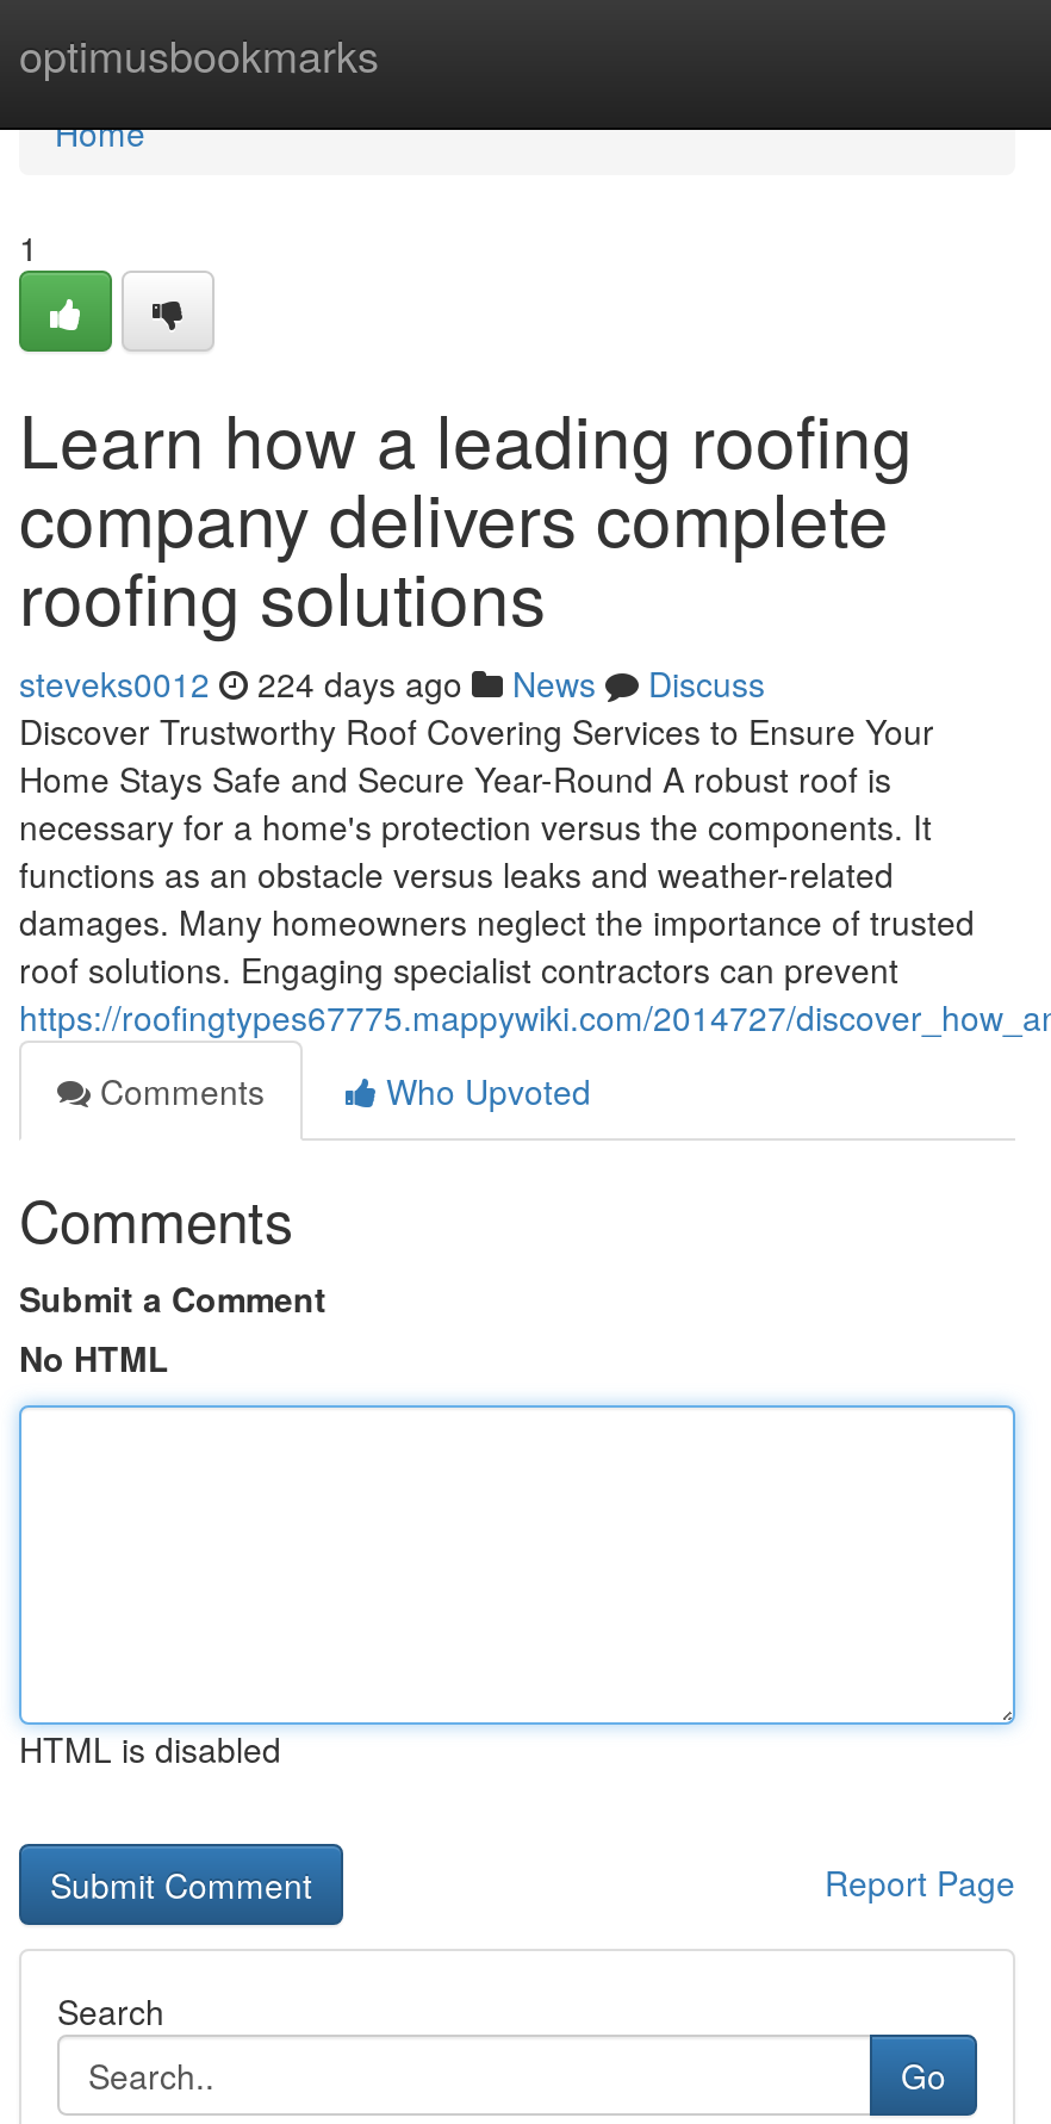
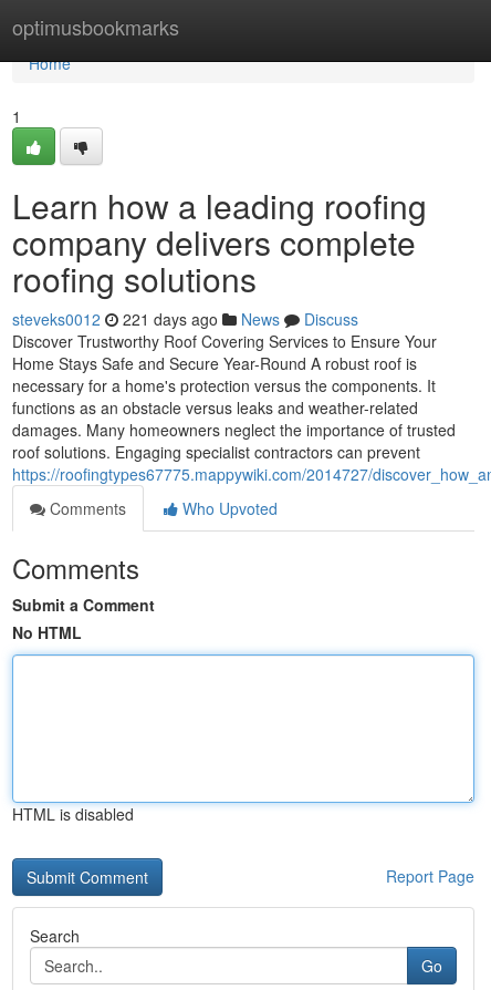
- steveks0012 224 days ago News Discuss
+ steveks0012 221 days ago News Discuss
